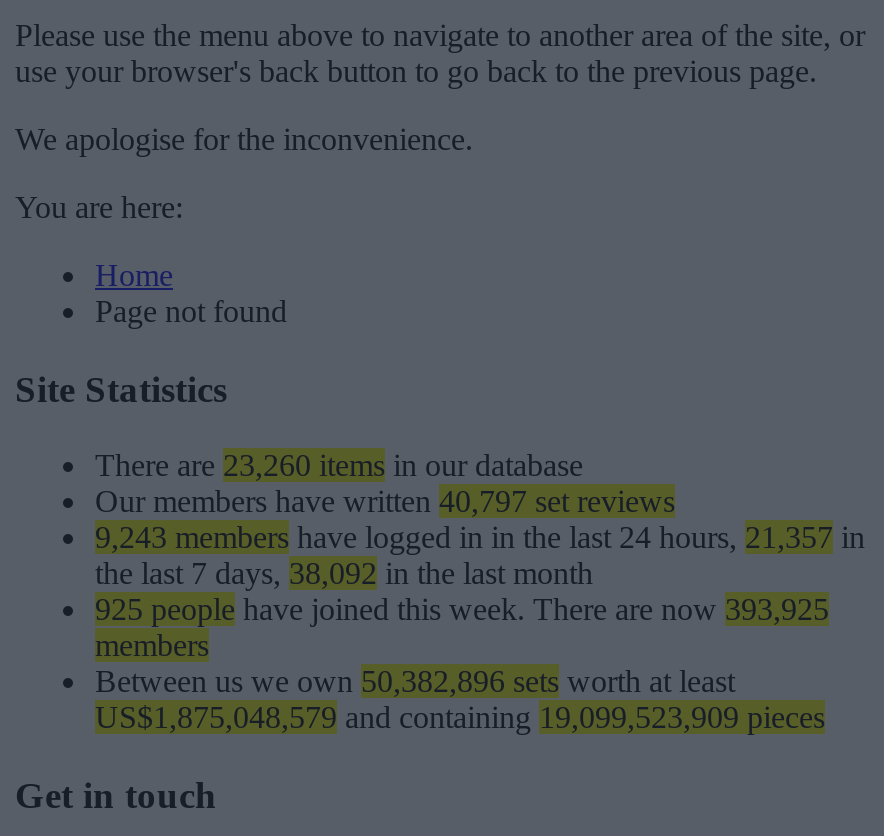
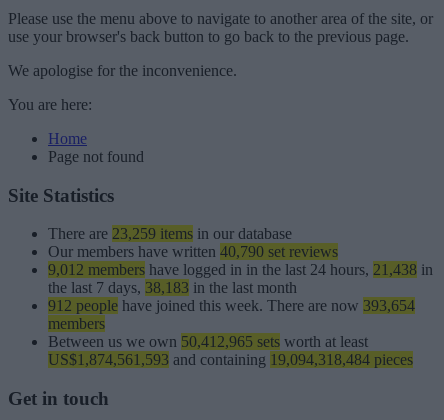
- There are 23,260 items in our database
+ There are 23,259 items in our database

- Our members have written 40,797 set reviews
+ Our members have written 40,790 set reviews

- 9,243 members have logged in in the last 24 hours, 21,357 in
+ 9,012 members have logged in in the last 24 hours, 21,438 in

- the last 7 days, 38,092 in the last month
+ the last 7 days, 38,183 in the last month

- 925 people have joined this week. There are now 393,925
+ 912 people have joined this week. There are now 393,654

- Between us we own 50,382,896 sets worth at least
+ Between us we own 50,412,965 sets worth at least

- US$1,875,048,579 and containing 19,099,523,909 pieces
+ US$1,874,561,593 and containing 19,094,318,484 pieces
